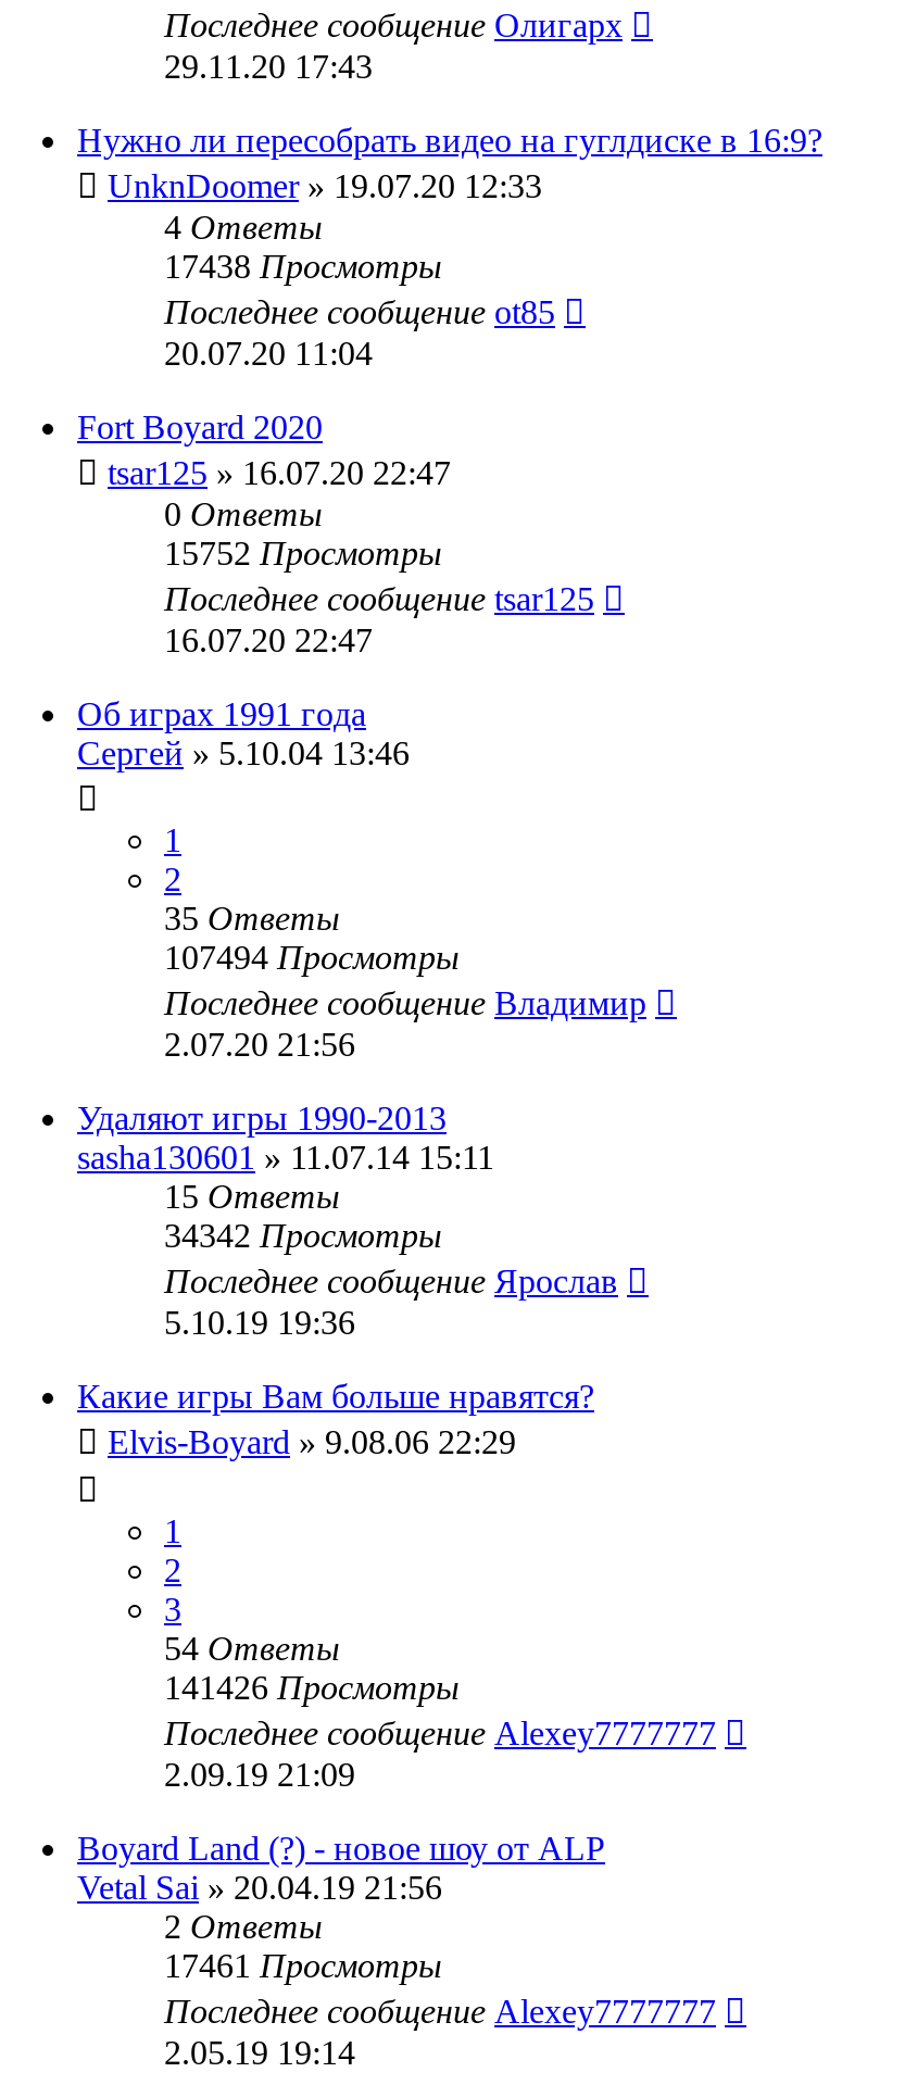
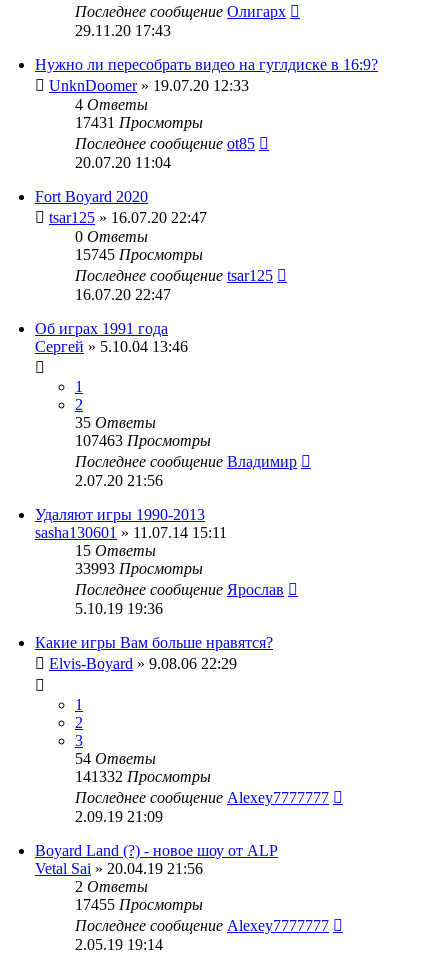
- 17438 Просмотры
+ 17431 Просмотры

- 15752 Просмотры
+ 15745 Просмотры

- 107494 Просмотры
+ 107463 Просмотры

- 34342 Просмотры
+ 33993 Просмотры

- 141426 Просмотры
+ 141332 Просмотры

- 17461 Просмотры
+ 17455 Просмотры
